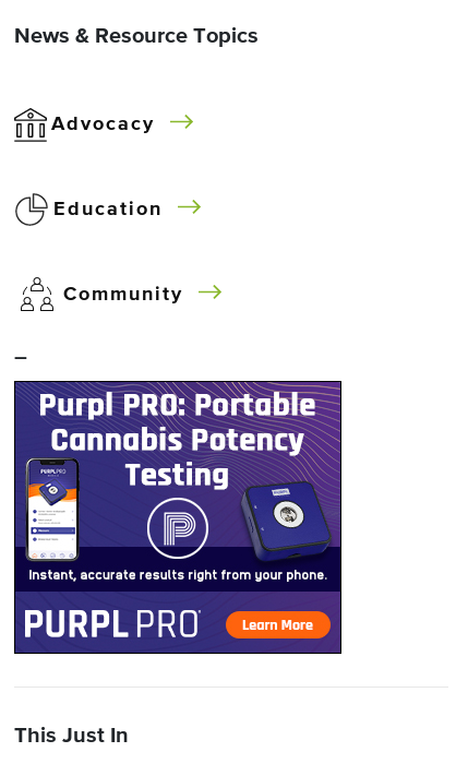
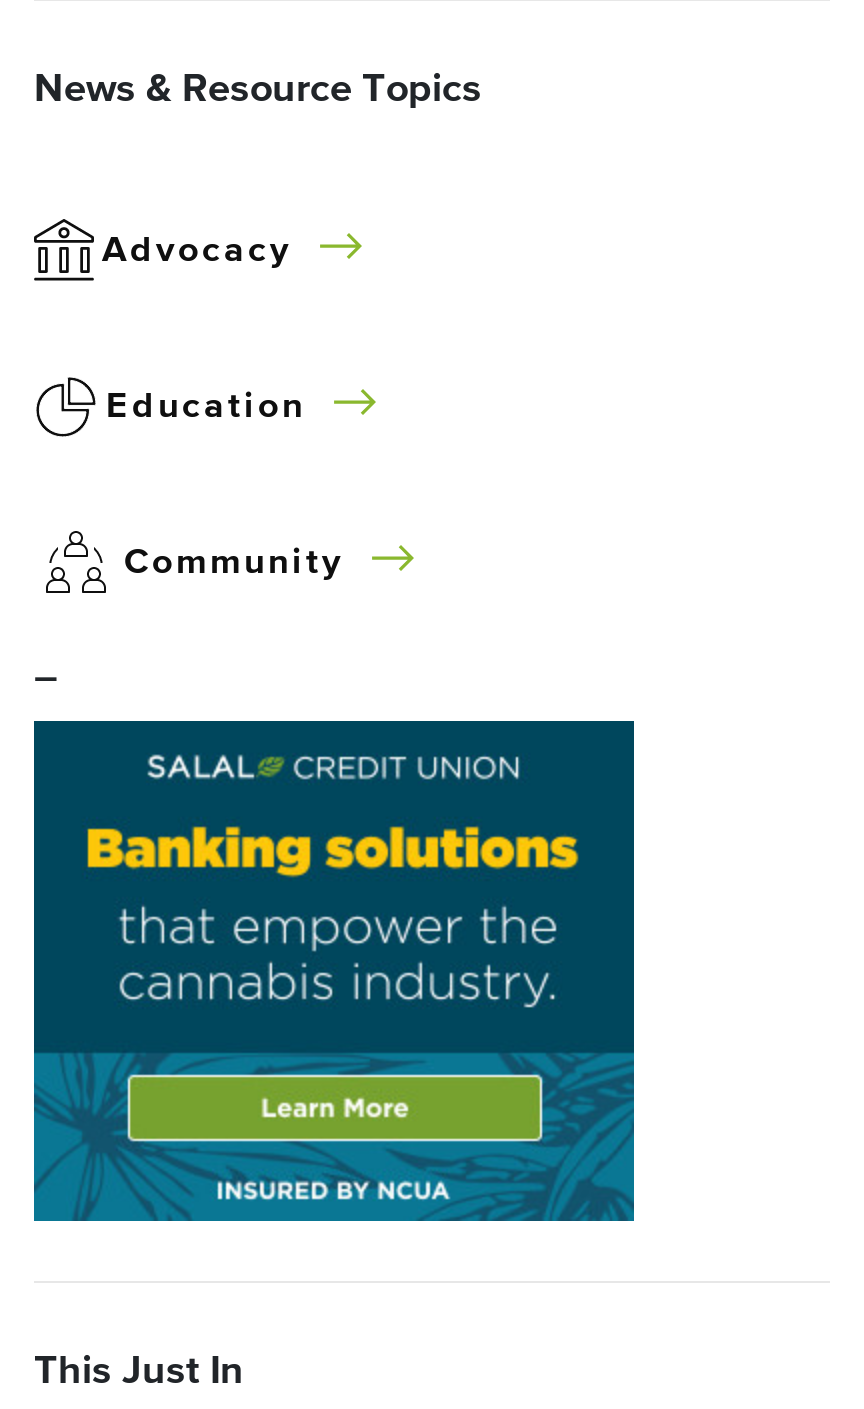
- [image]
+ [image]
